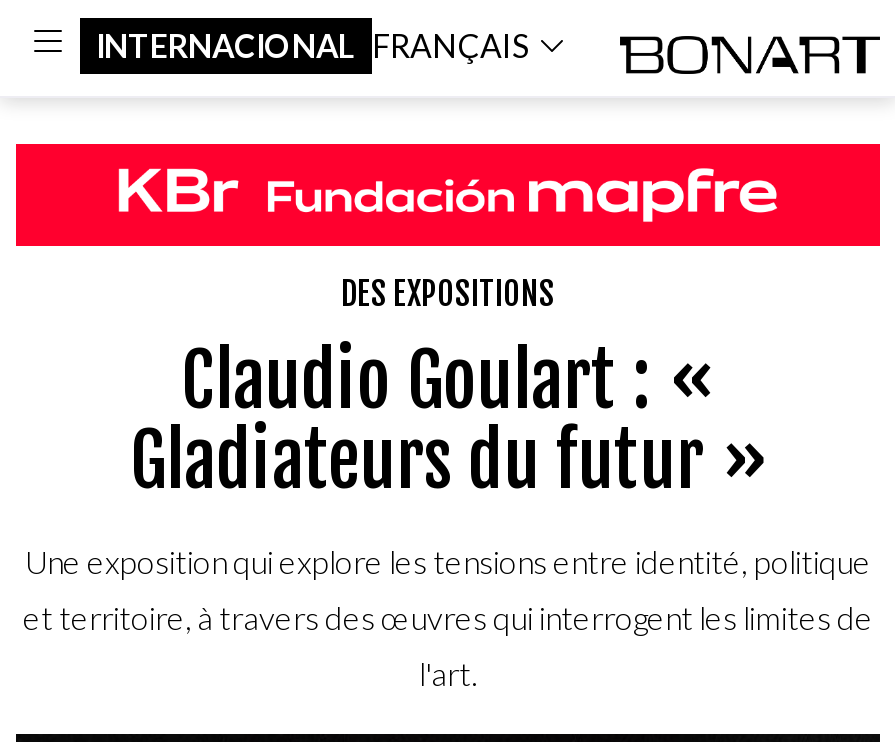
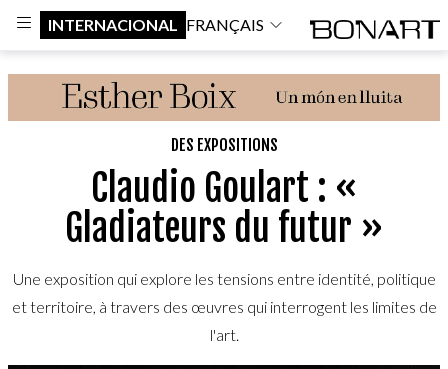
- [image]
+ [image]
